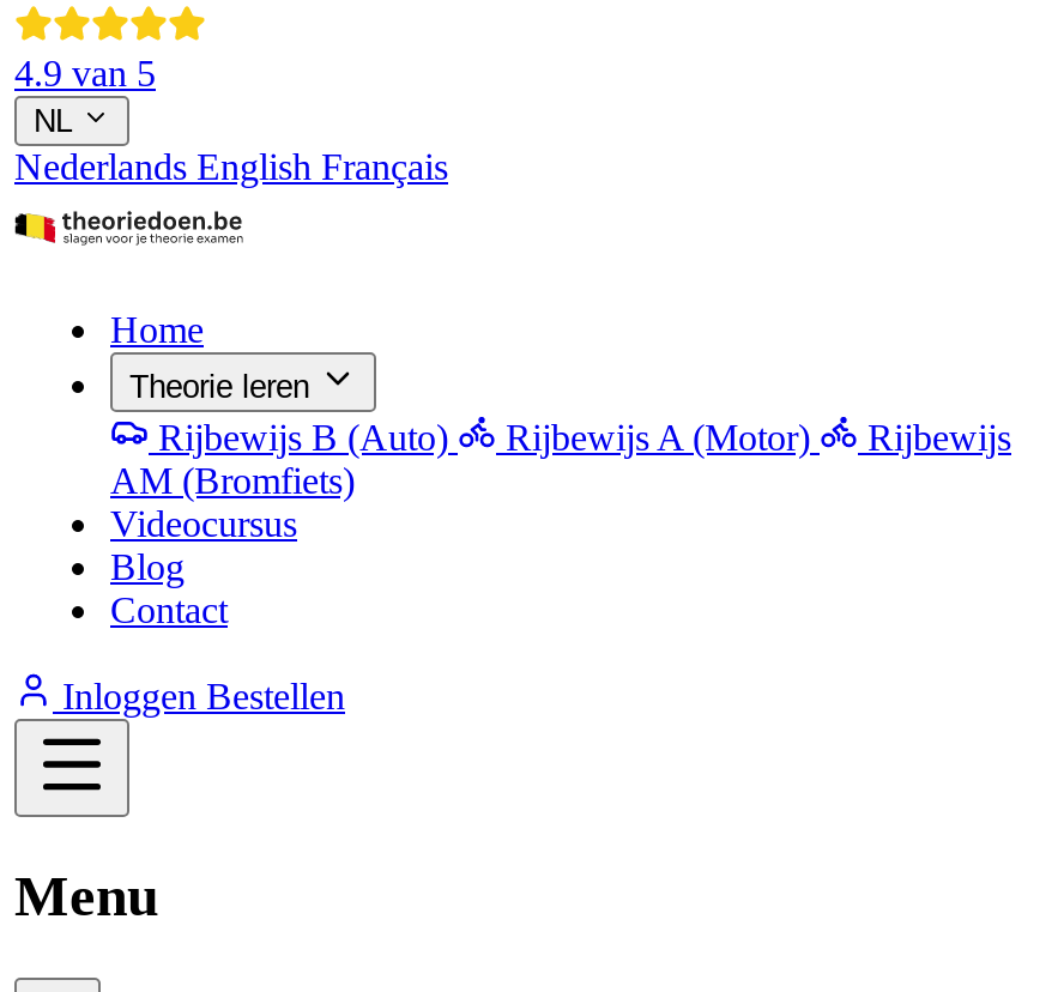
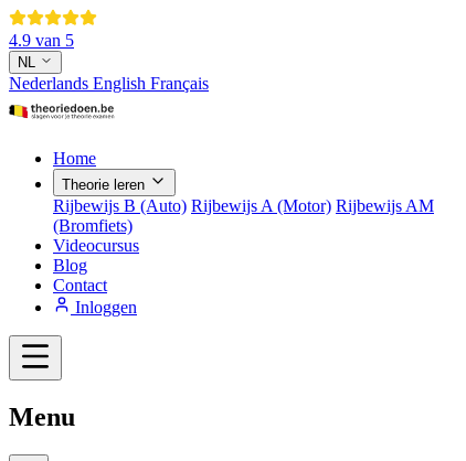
- Inloggen Bestellen
+ Inloggen
